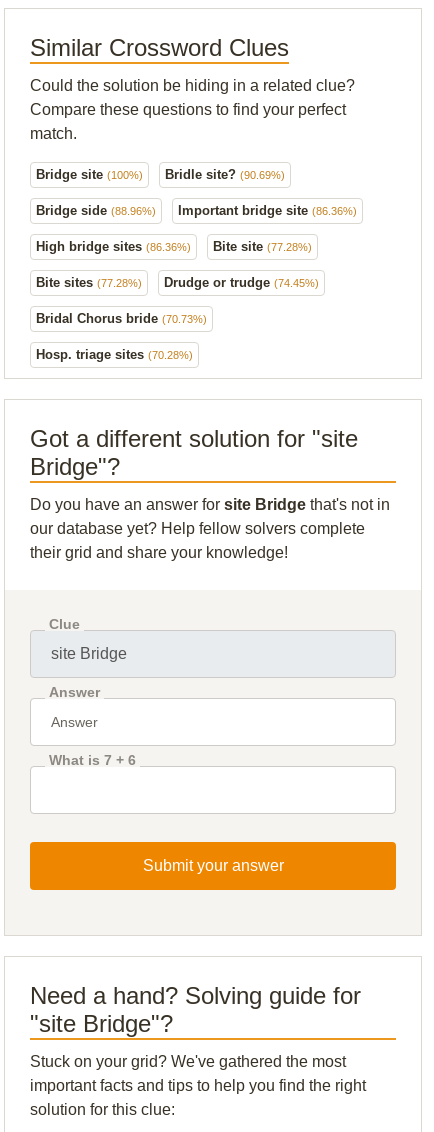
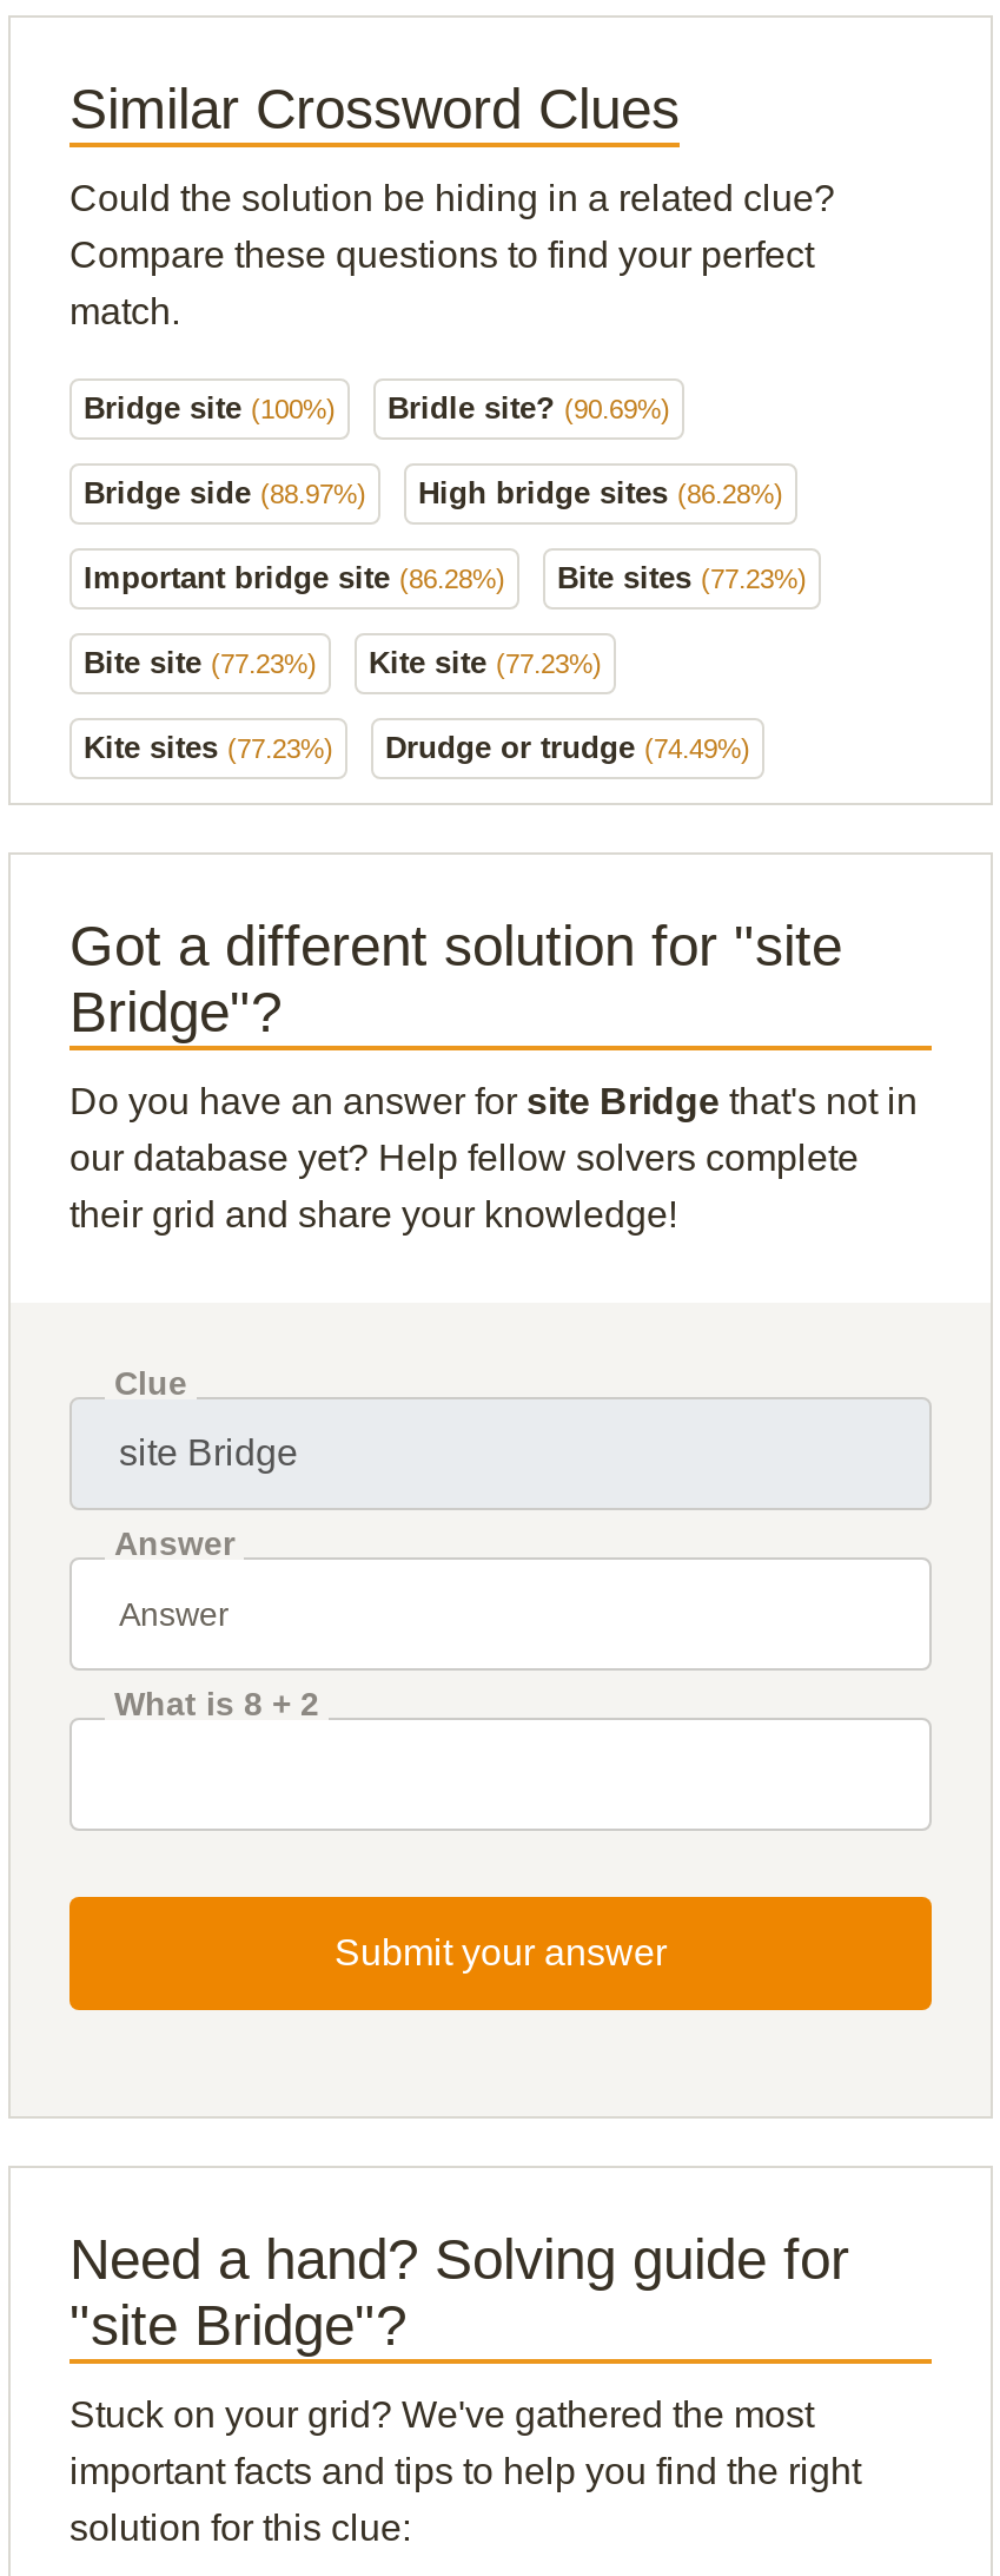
- Bridge side (88.96%)
- Important bridge site (86.36%)
- High bridge sites (86.36%)
- Bite site (77.28%)
- Bite sites (77.28%)
- Drudge or trudge (74.45%)
- Bridal Chorus bride (70.73%)
- Hosp. triage sites (70.28%)
+ Bridge side (88.97%)
+ High bridge sites (86.28%)
+ Important bridge site (86.28%)
+ Bite sites (77.23%)
+ Bite site (77.23%)
+ Kite site (77.23%)
+ Kite sites (77.23%)
+ Drudge or trudge (74.49%)

- What is 7 + 6
+ What is 8 + 2
